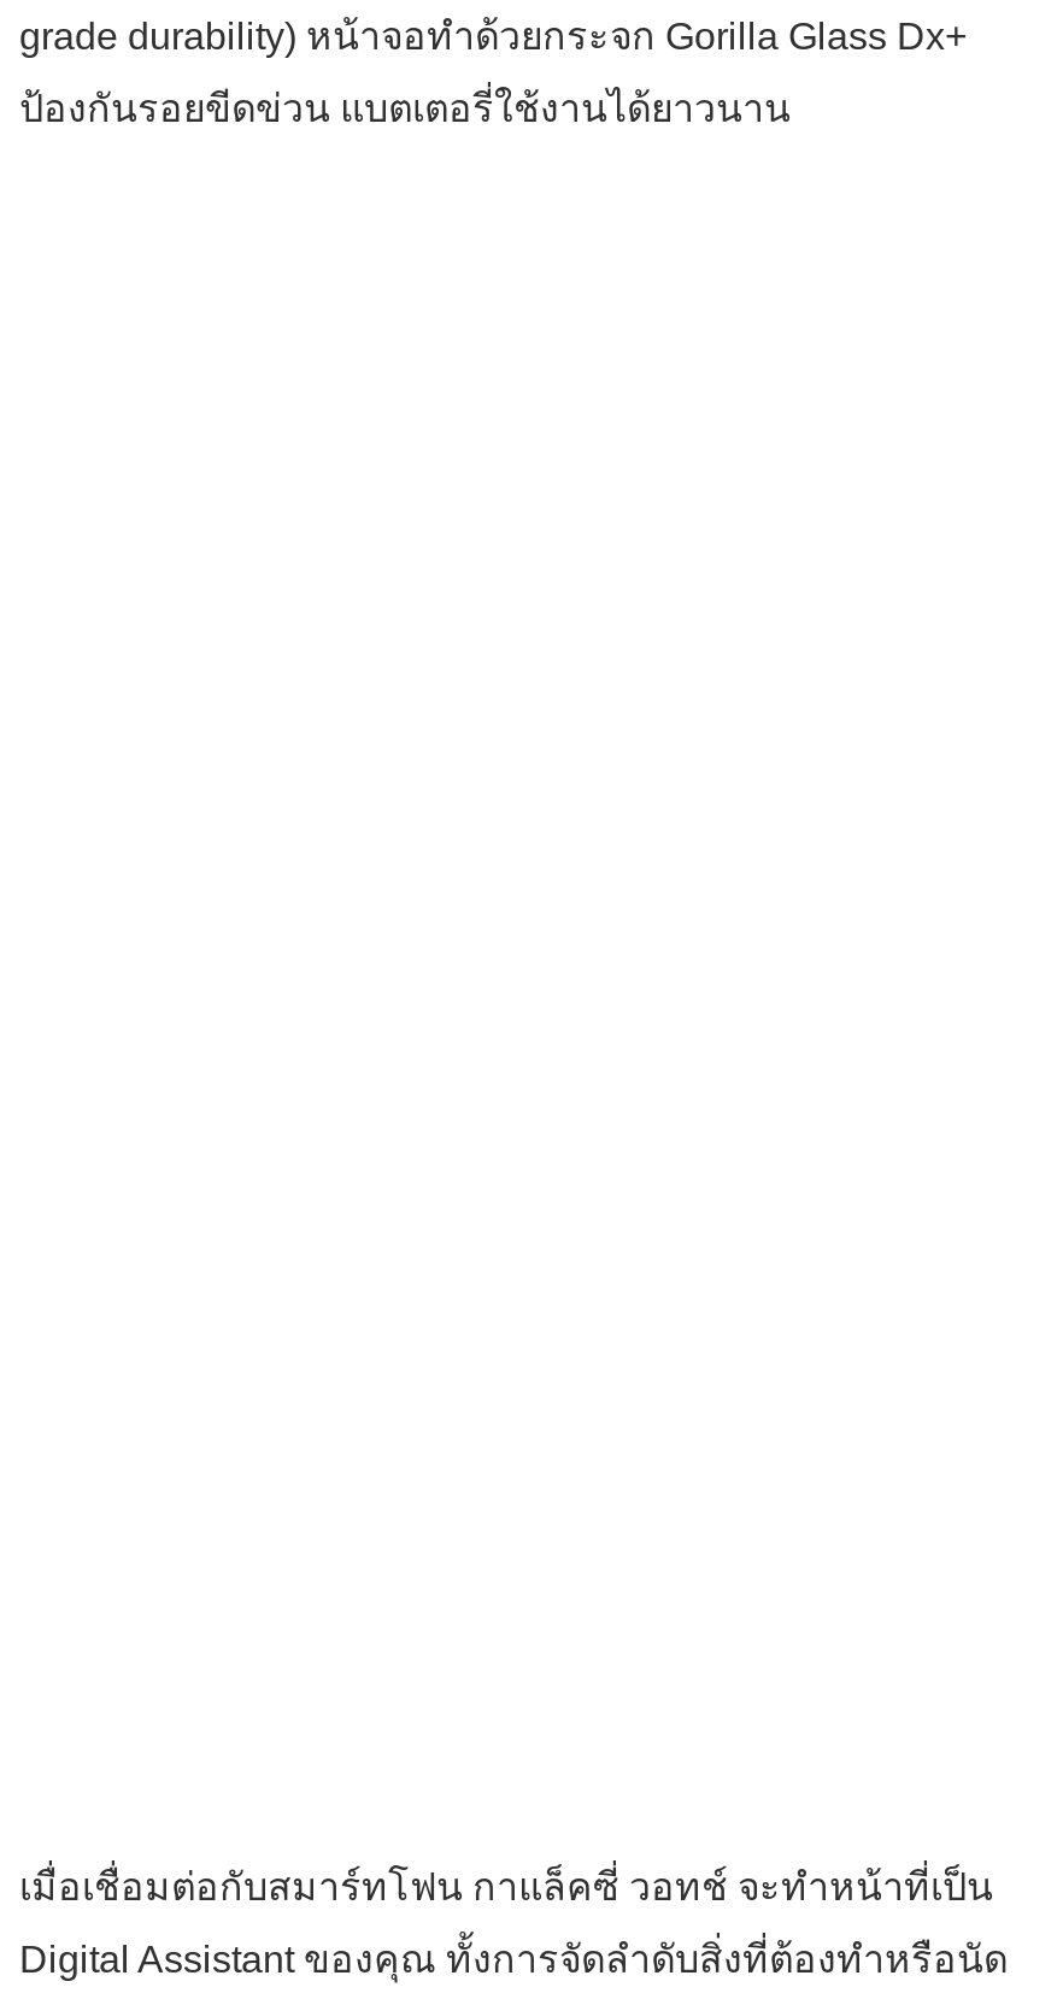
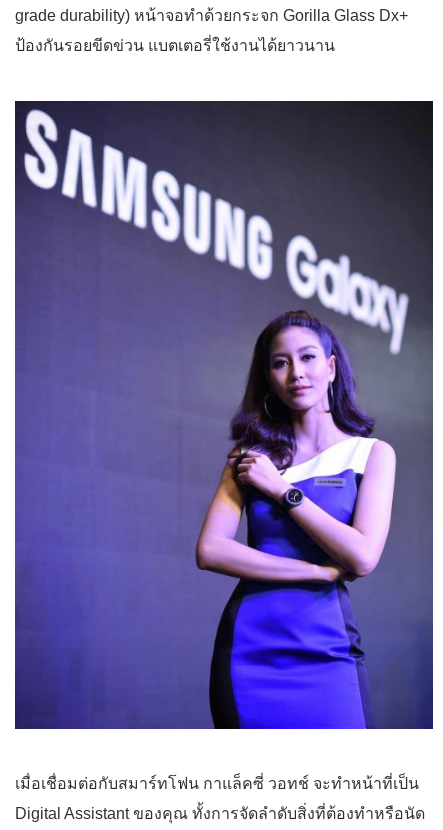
+ [image]
